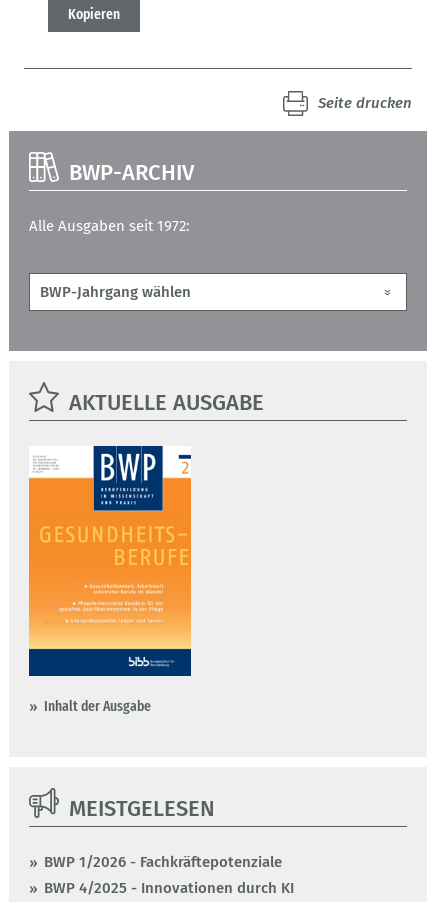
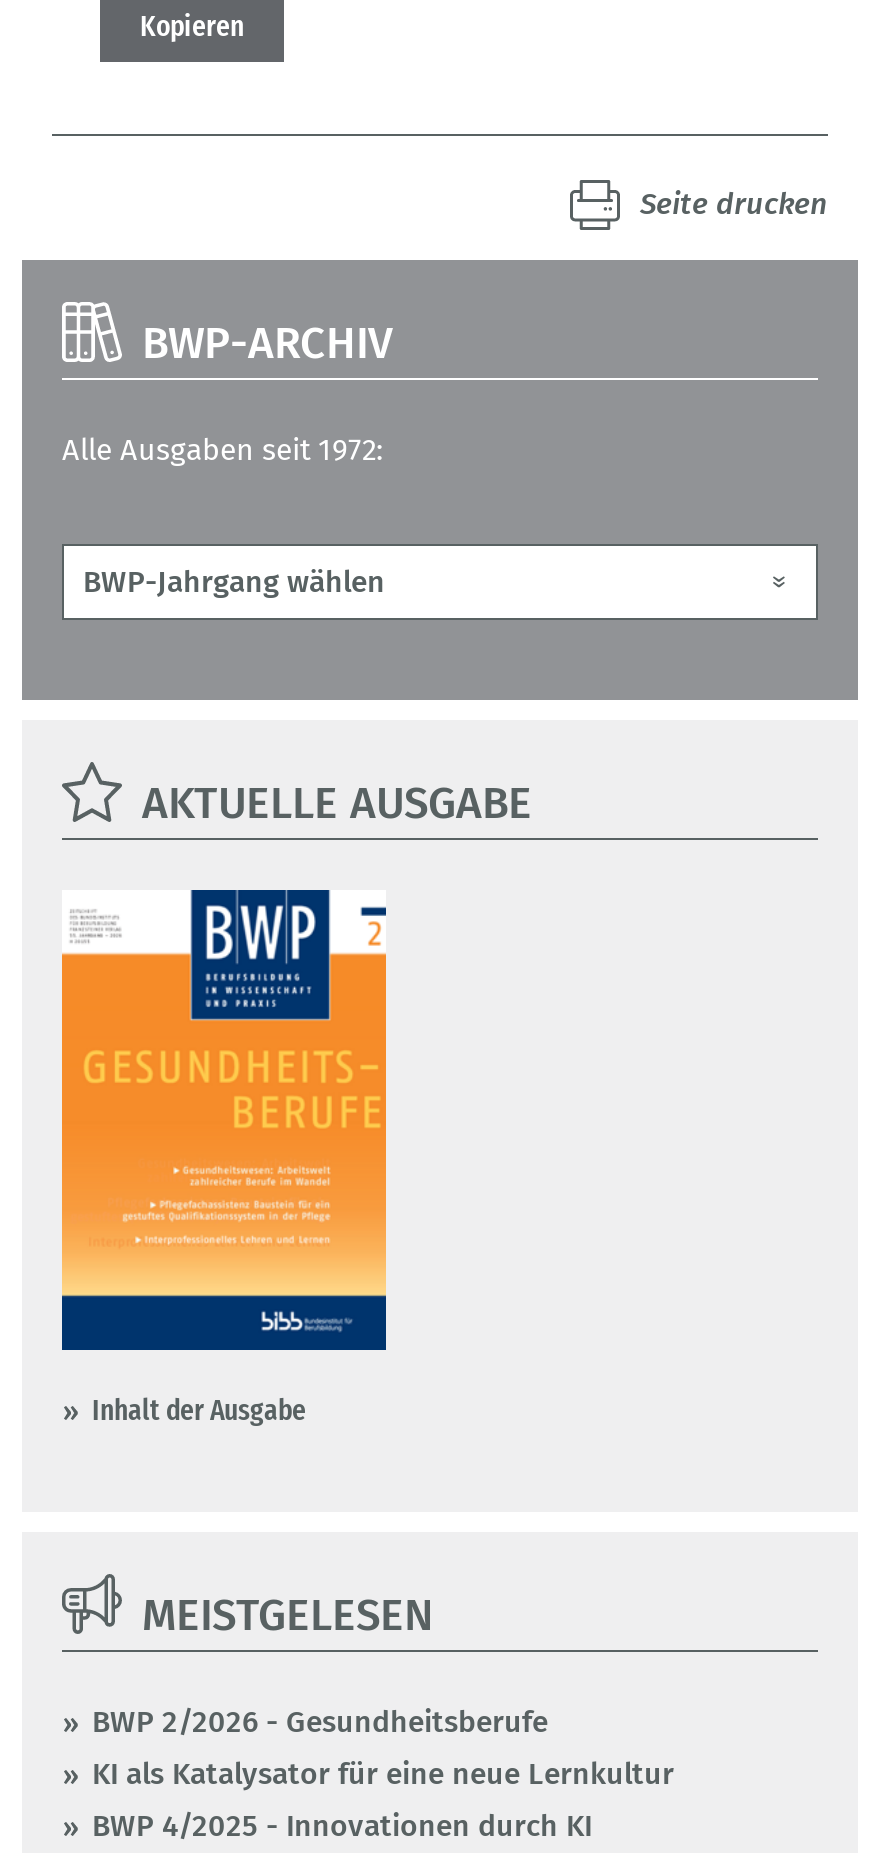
- BWP 1/2026 - Fachkräftepotenziale
+ BWP 2/2026 - Gesundheitsberufe
+ KI als Katalysator für eine neue Lernkultur
